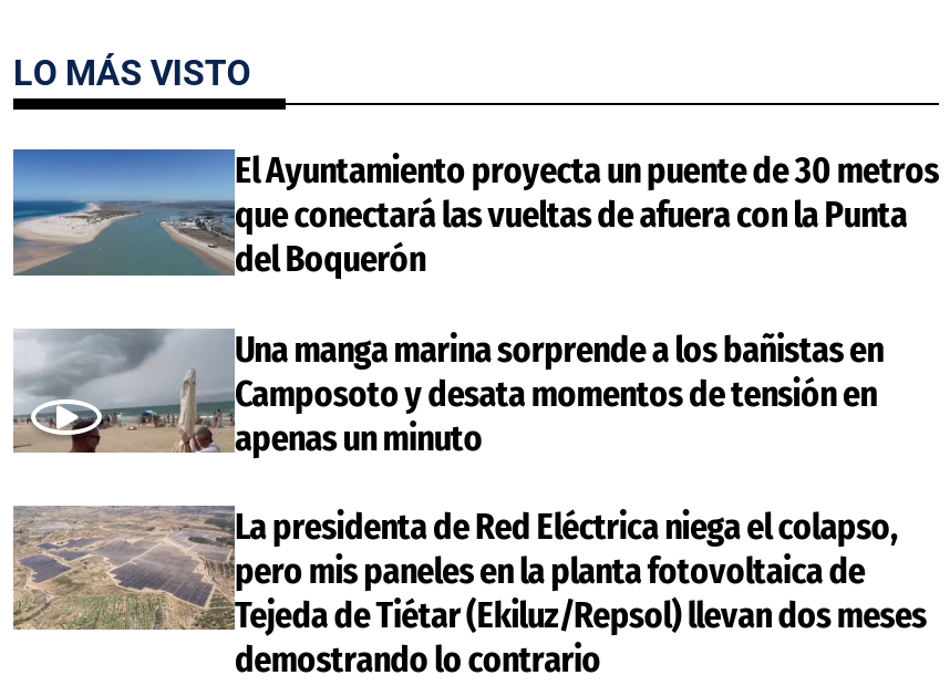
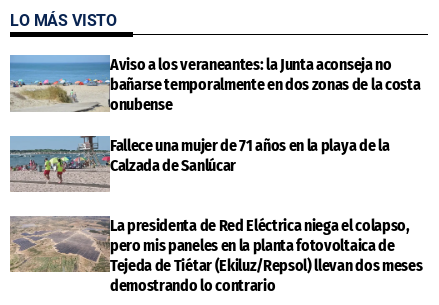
- [image]
- El Ayuntamiento proyecta un puente de 30 metros
- que conectará las vueltas de afuera con la Punta
- del Boquerón
+ [image]
+ Aviso a los veraneantes: la Junta aconseja no
+ bañarse temporalmente en dos zonas de la costa
+ onubense

- [image]
- Una manga marina sorprende a los bañistas en
- Camposoto y desata momentos de tensión en
- apenas un minuto
+ [image]
+ Fallece una mujer de 71 años en la playa de la
+ Calzada de Sanlúcar
